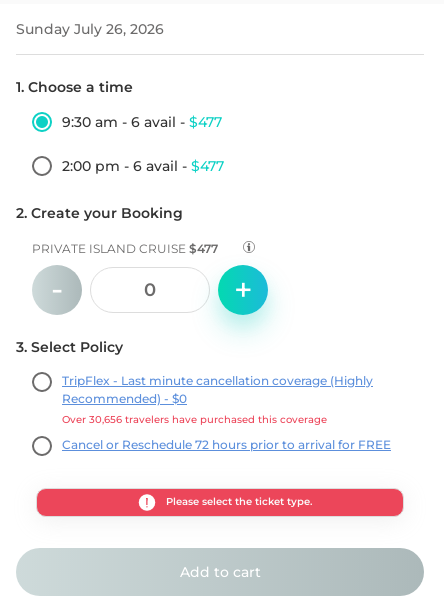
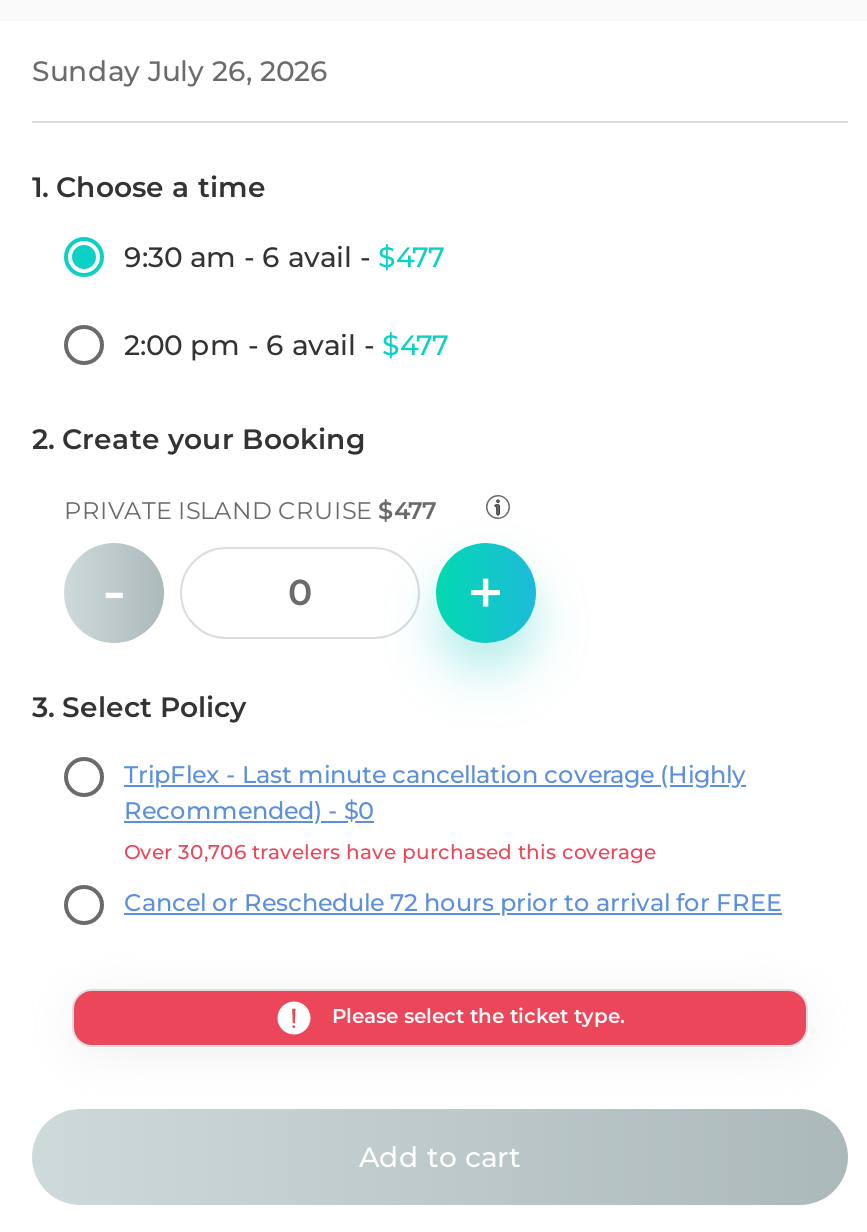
- Over 30,656 travelers have purchased this coverage
+ Over 30,706 travelers have purchased this coverage
